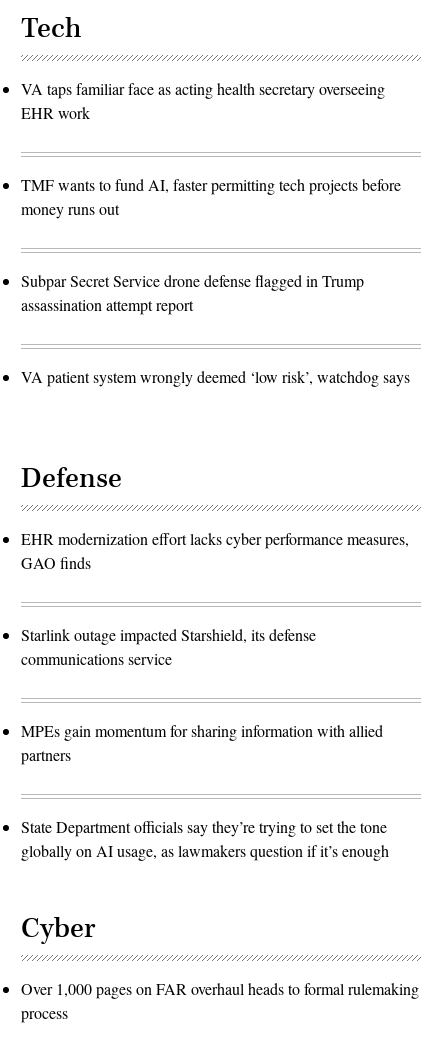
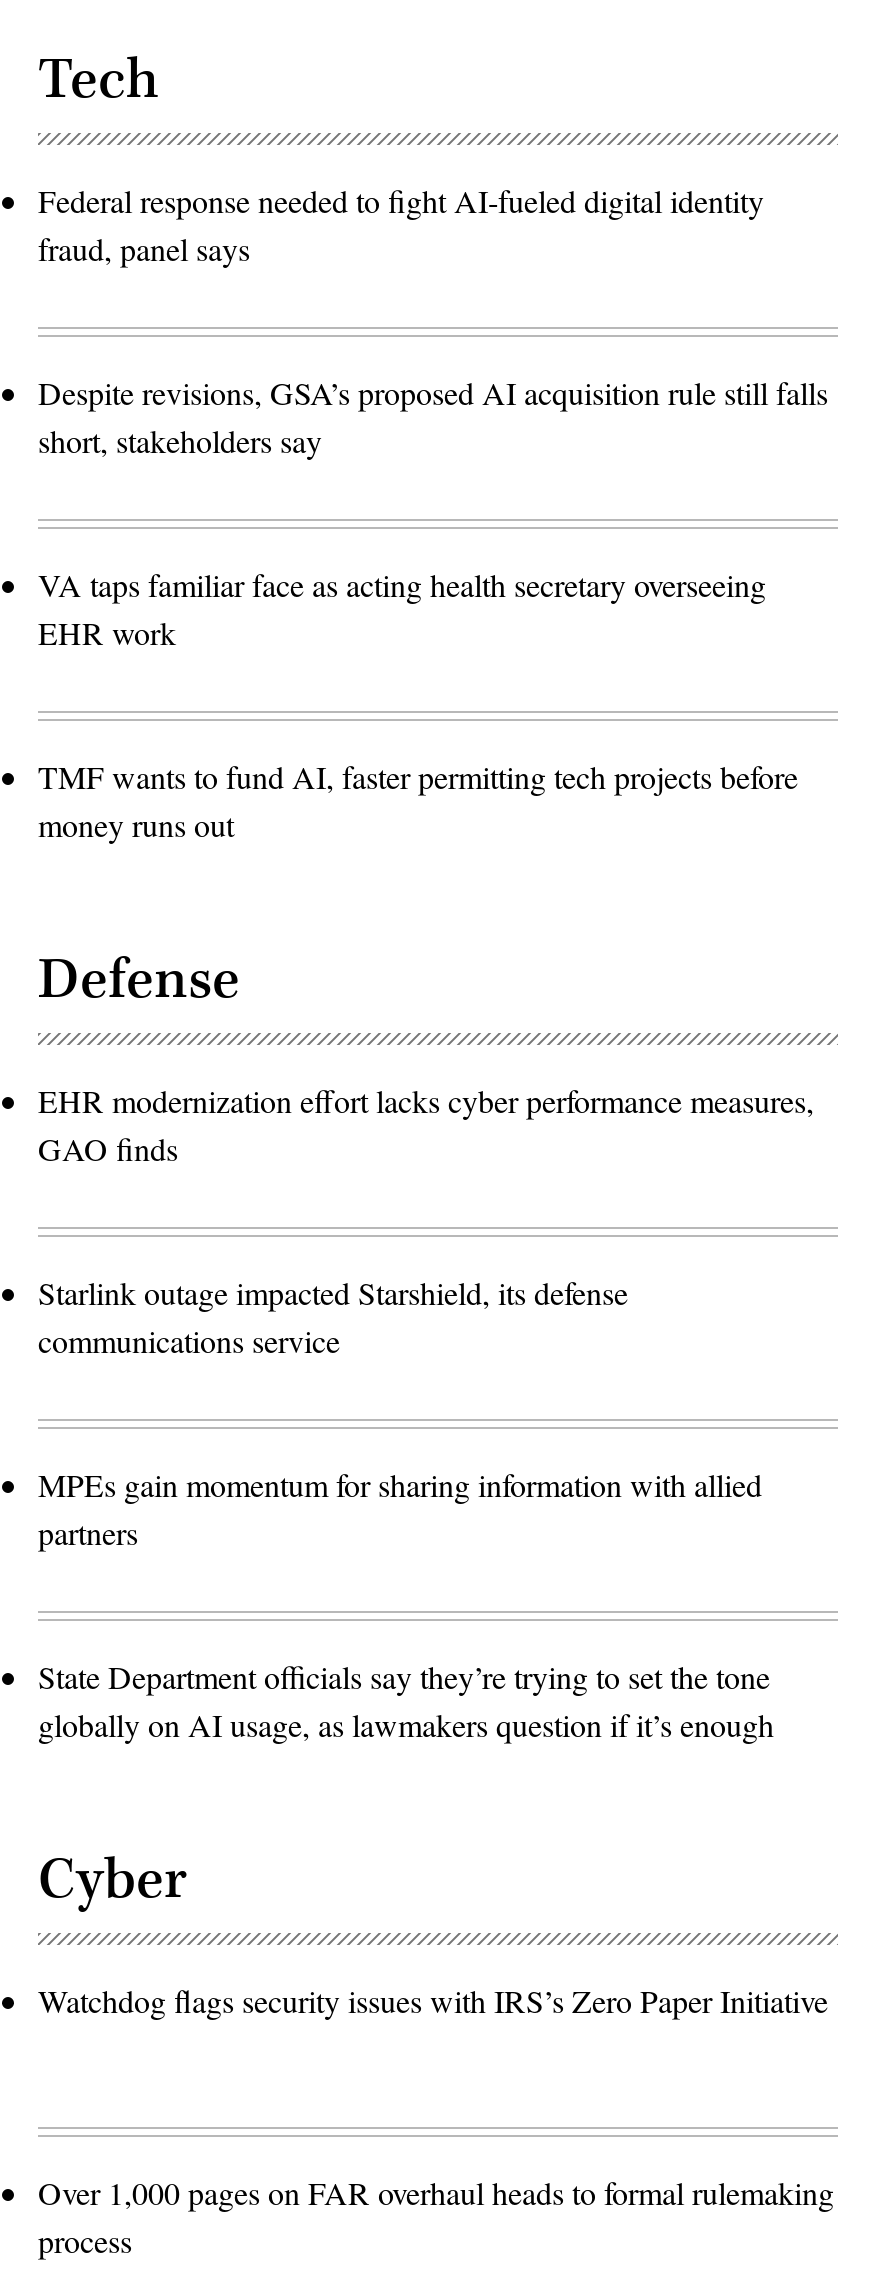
+ Federal response needed to fight AI-fueled digital identity
+ fraud, panel says
+ Despite revisions, GSA’s proposed AI acquisition rule still falls
+ short, stakeholders say

moved down: VA taps familiar face as acting health secretary overseeing | EHR work | TMF wants to fund AI, faster permitting tech projects before | money runs out

- Subpar Secret Service drone defense flagged in Trump
- assassination attempt report
- VA patient system wrongly deemed ‘low risk’, watchdog says

+ Watchdog flags security issues with IRS’s Zero Paper Initiative
